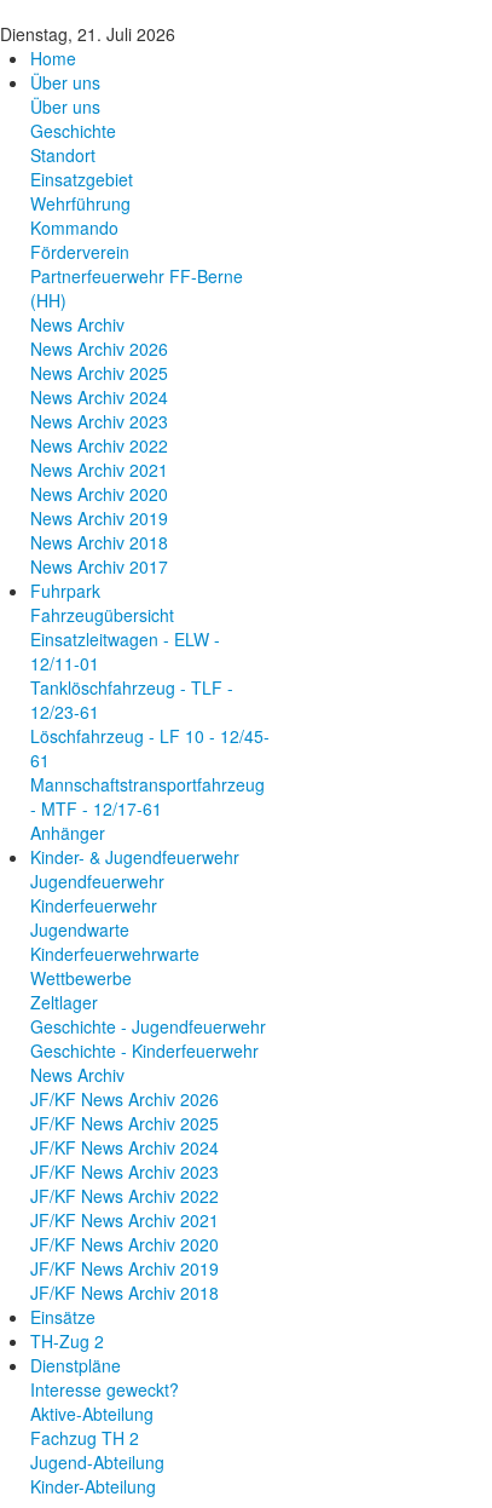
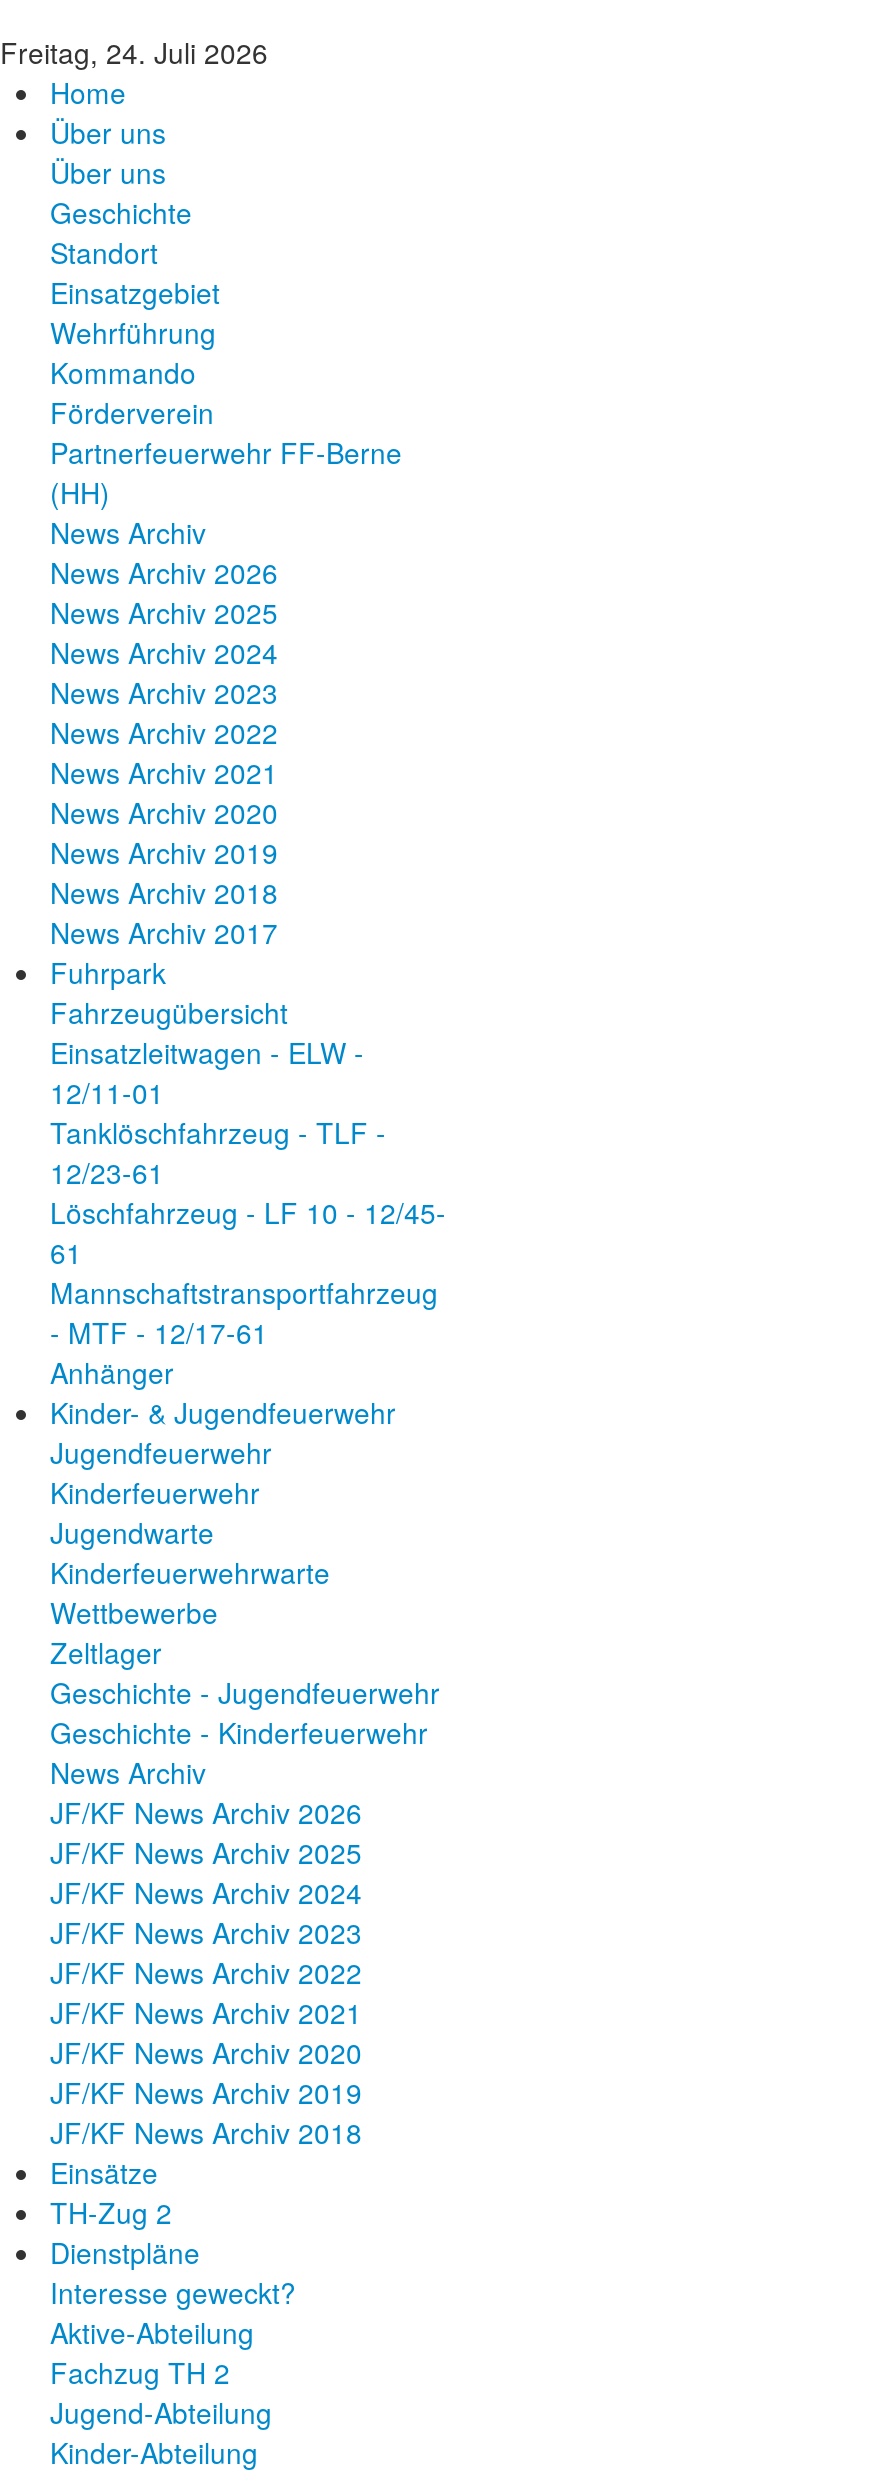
- Dienstag, 21. Juli 2026
+ Freitag, 24. Juli 2026
